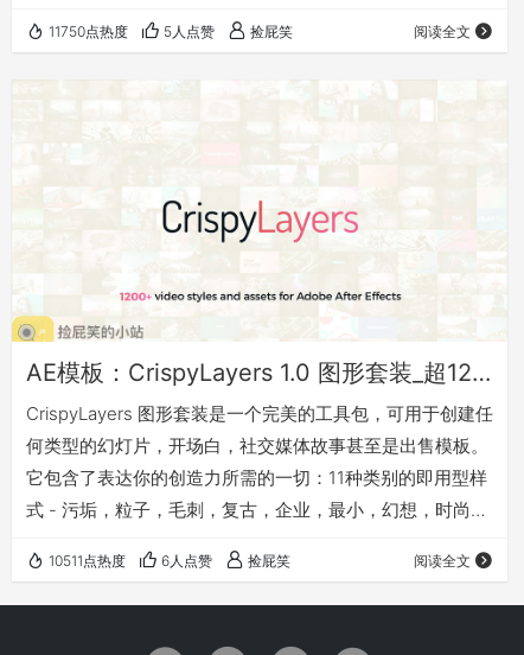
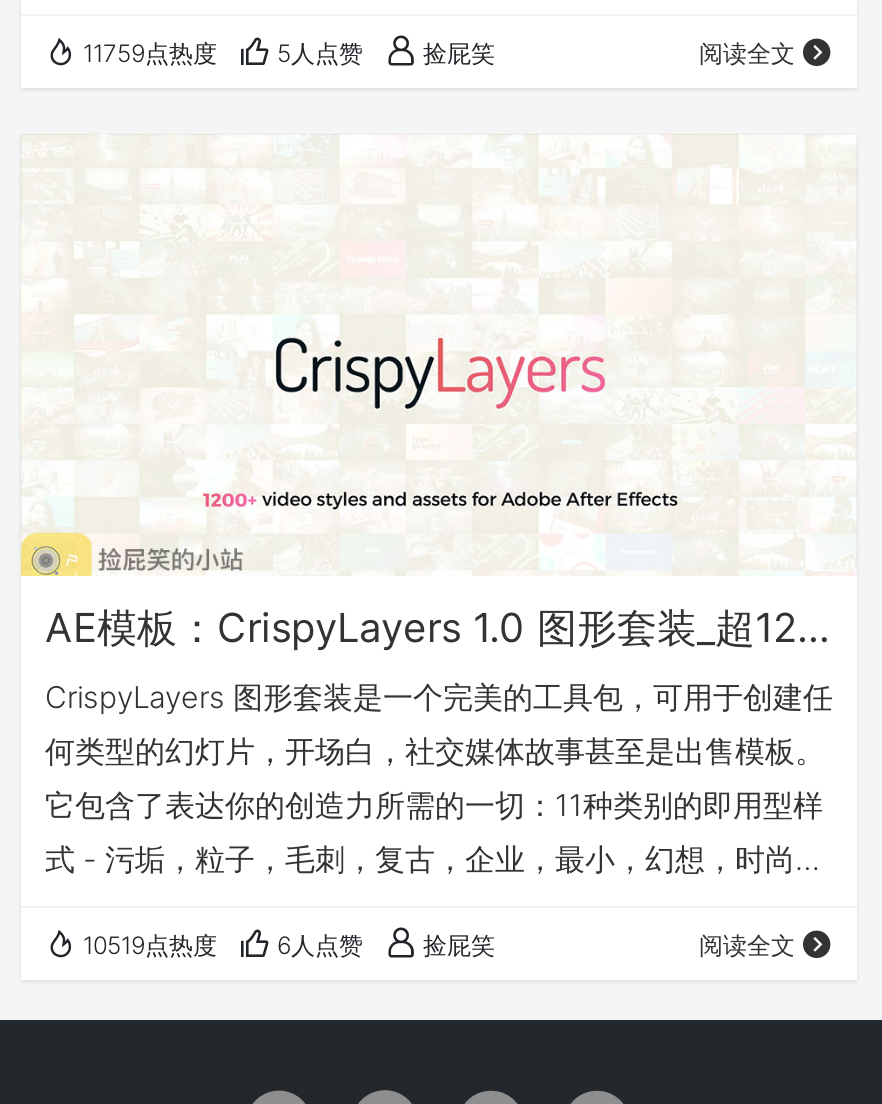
- 11750点热度 5人点赞 捡屁笑
+ 11759点热度 5人点赞 捡屁笑

- 10511点热度 6人点赞 捡屁笑
+ 10519点热度 6人点赞 捡屁笑
